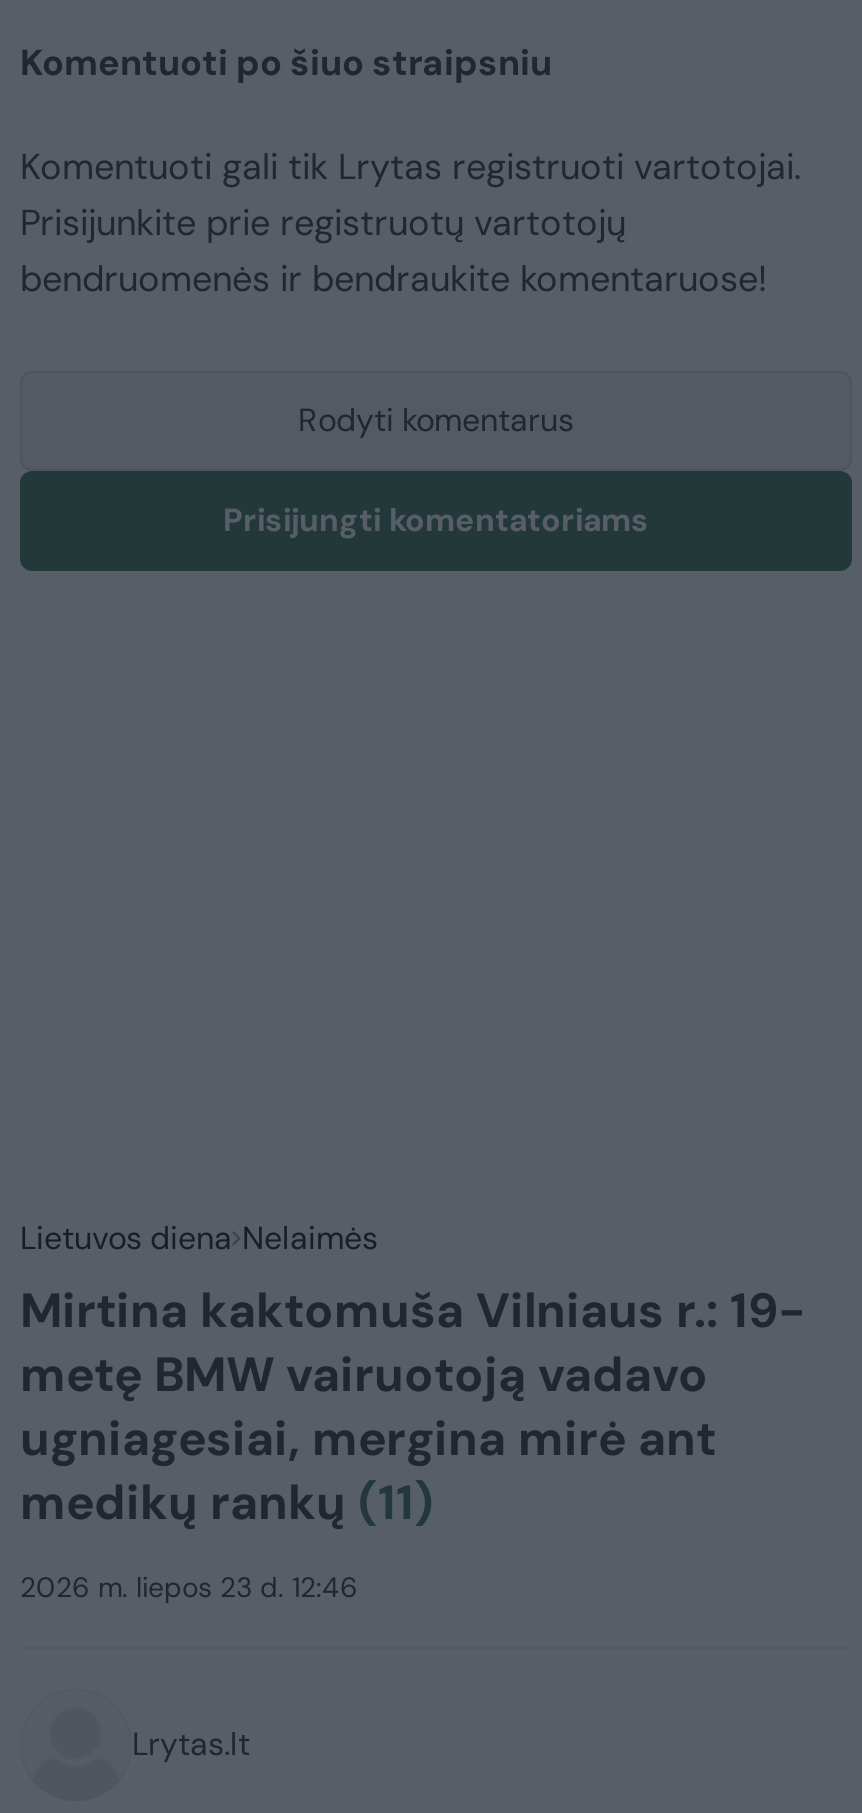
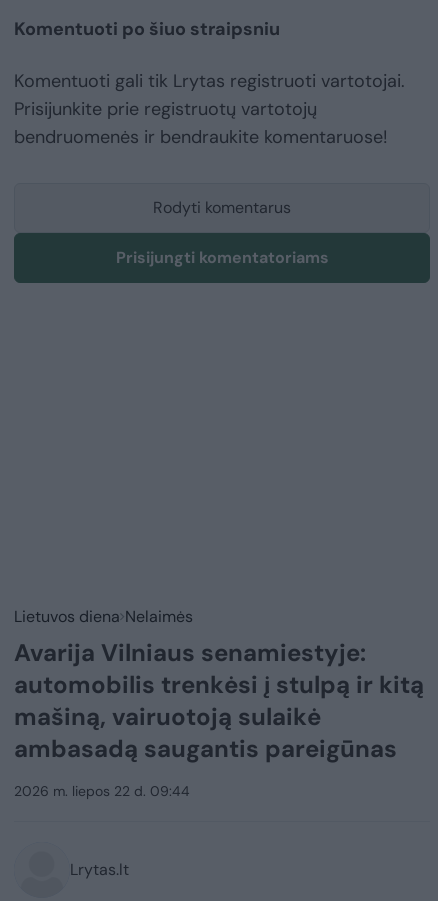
- Mirtina kaktomuša Vilniaus r.: 19-
- metę BMW vairuotoją vadavo
- ugniagesiai, mergina mirė ant
- medikų rankų (11)
+ Avarija Vilniaus senamiestyje:
+ automobilis trenkėsi į stulpą ir kitą
+ mašiną, vairuotoją sulaikė
+ ambasadą saugantis pareigūnas

- 2026 m. liepos 23 d. 12:46
+ 2026 m. liepos 22 d. 09:44
